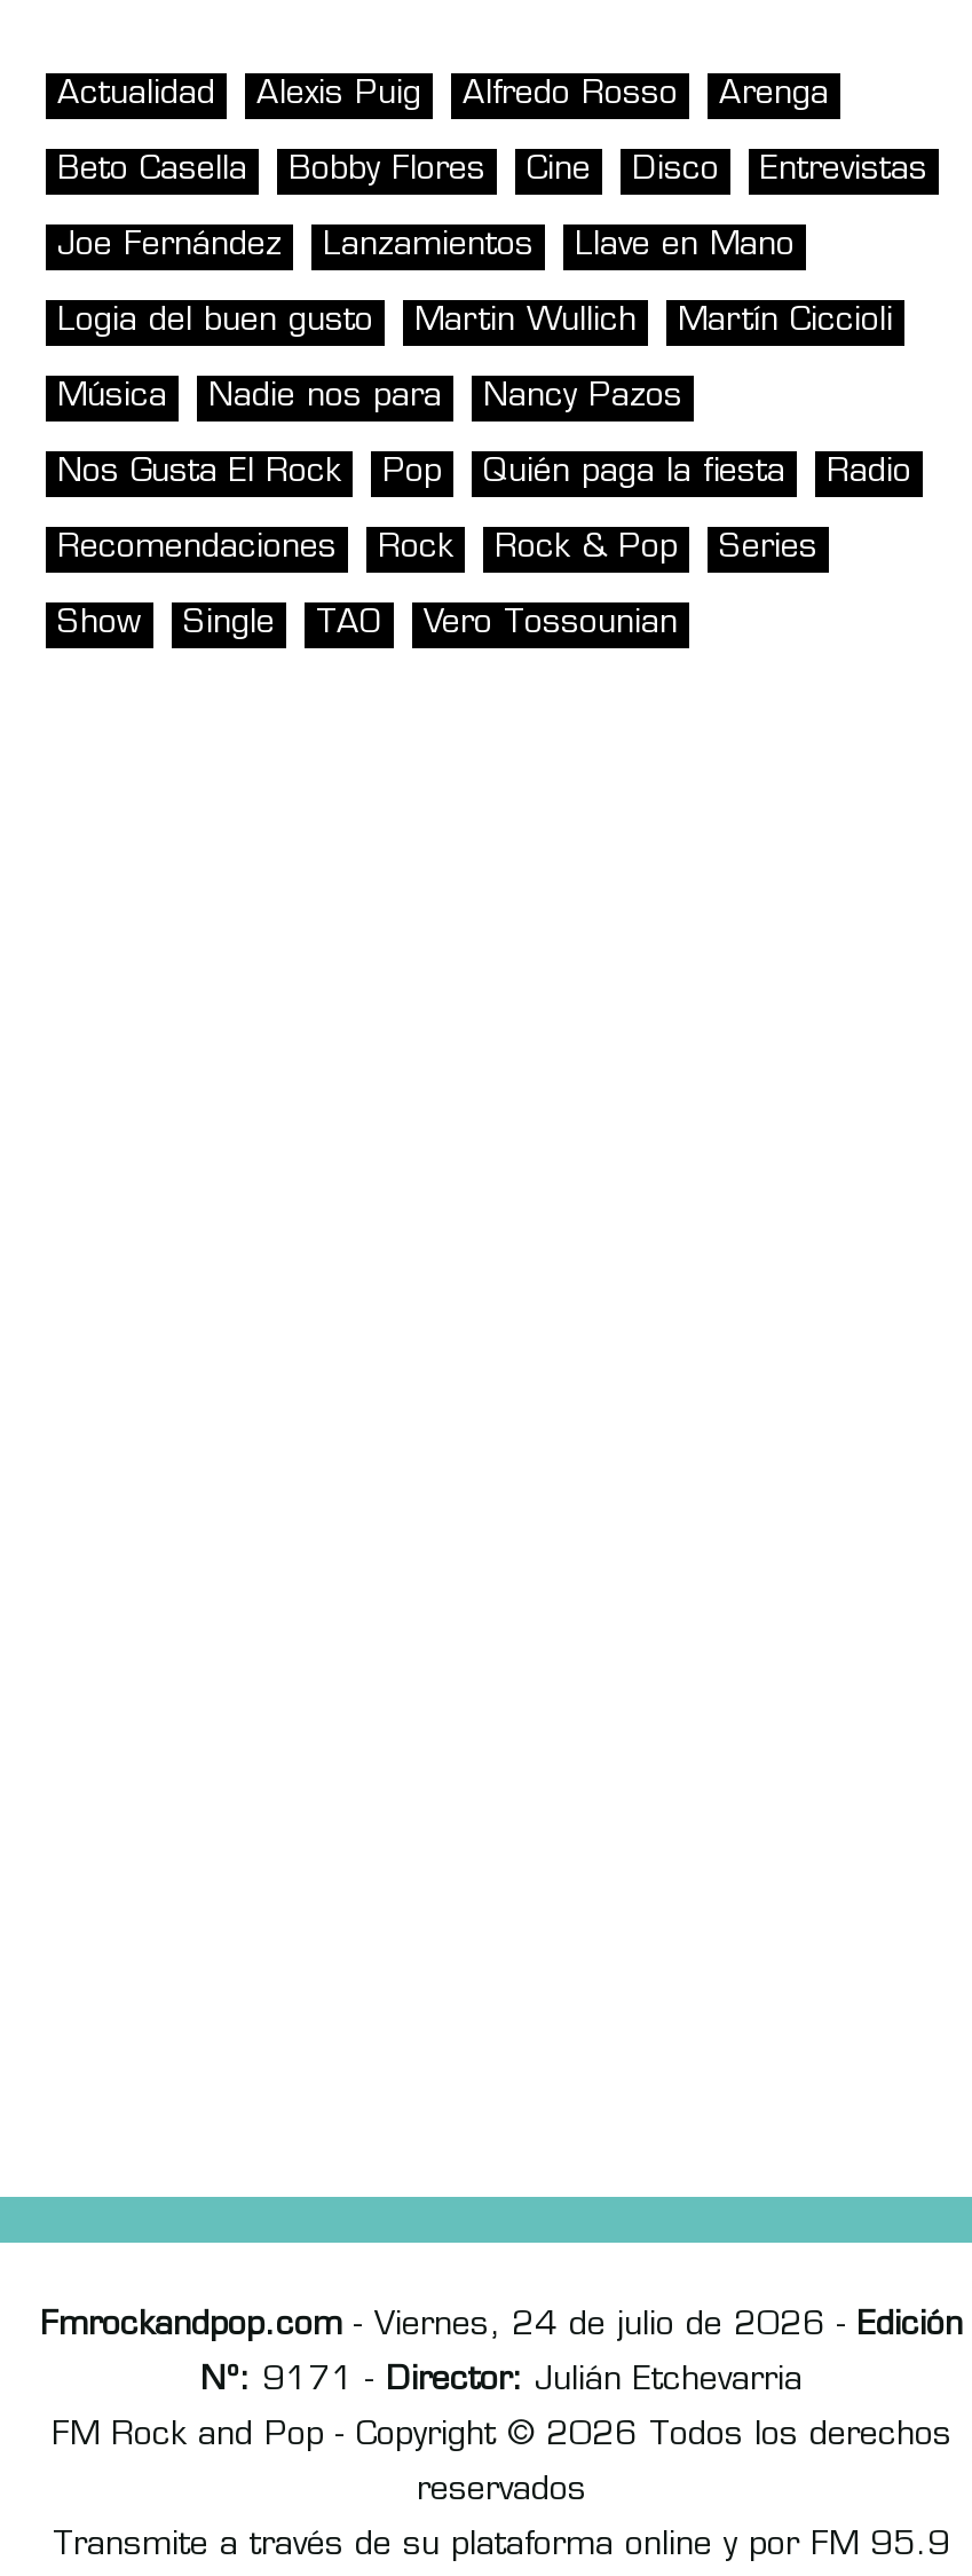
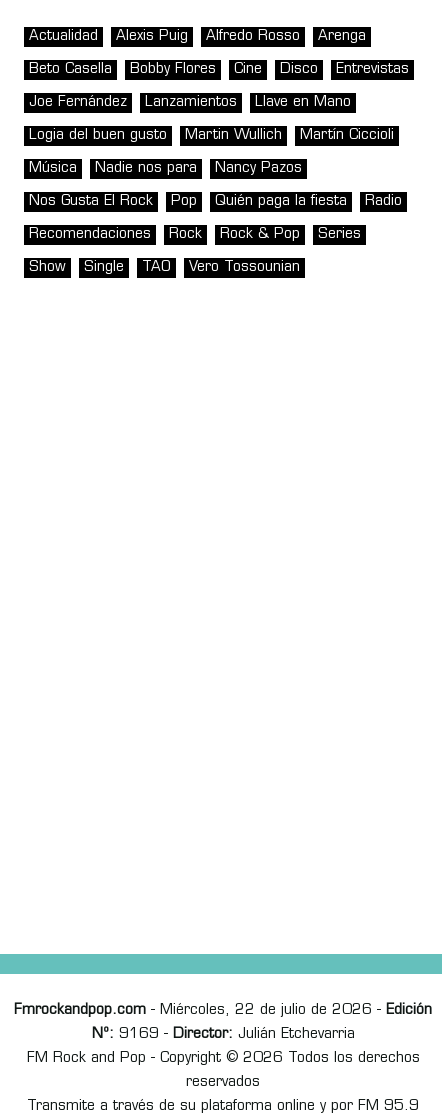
- Fmrockandpop.com - Viernes, 24 de julio de 2026 - Edición
+ Fmrockandpop.com - Miércoles, 22 de julio de 2026 - Edición

- Nº: 9171 - Director: Julián Etchevarria
+ Nº: 9169 - Director: Julián Etchevarria
